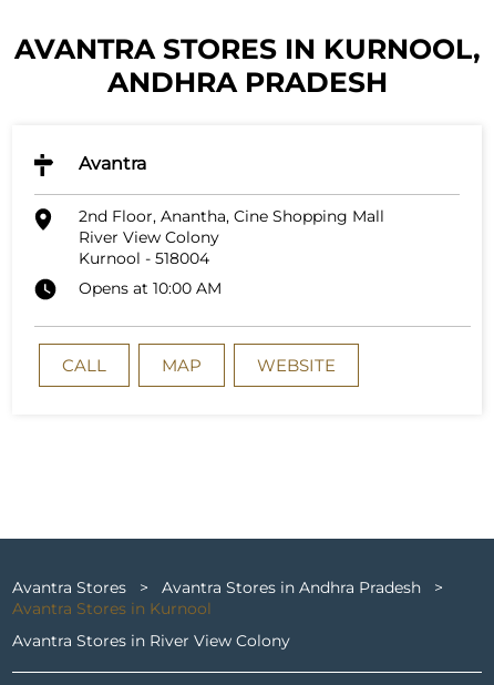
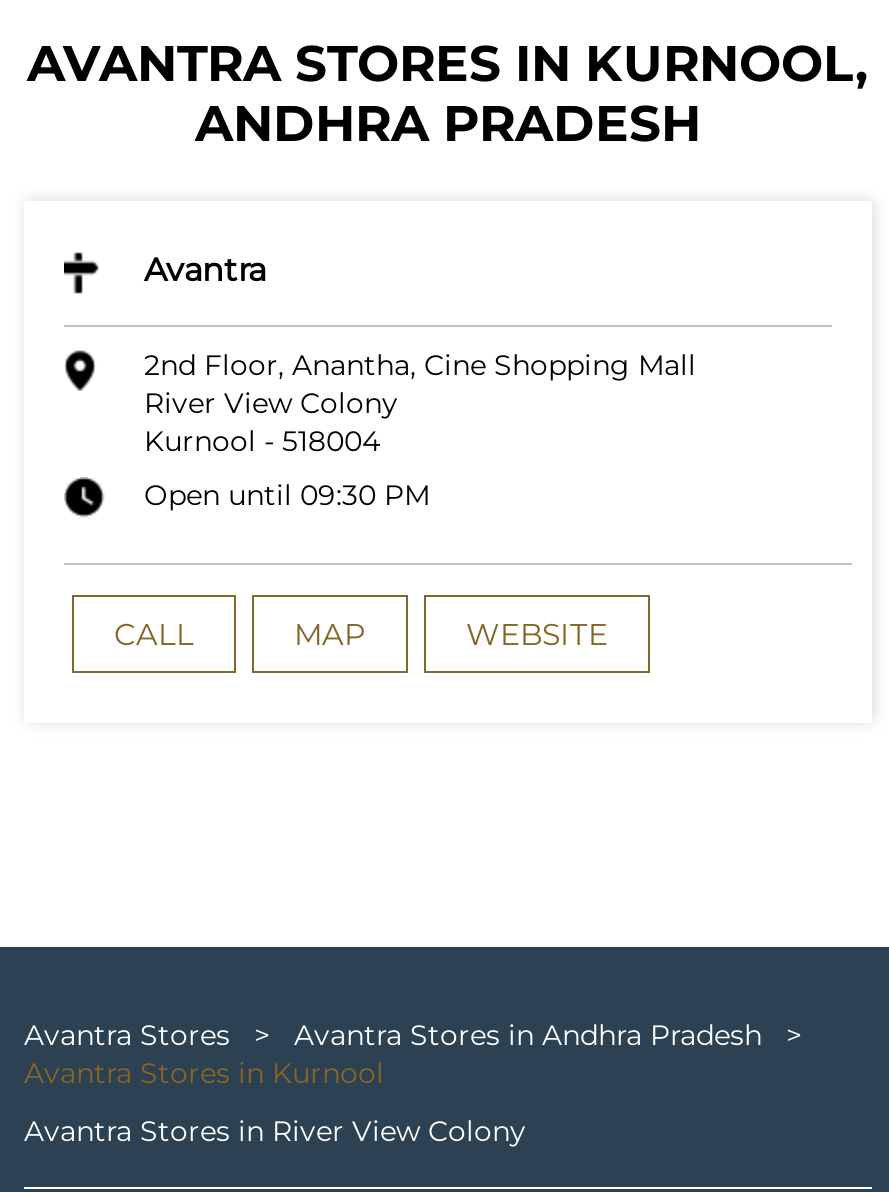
- Opens at 10:00 AM
+ Open until 09:30 PM
